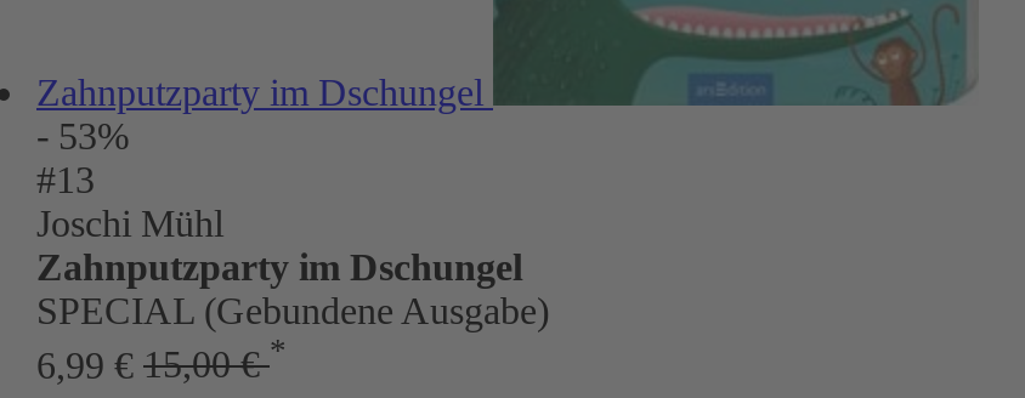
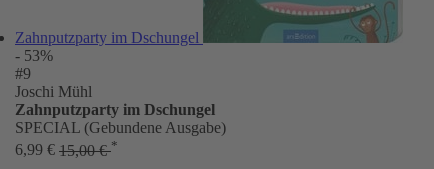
- #13
+ #9
